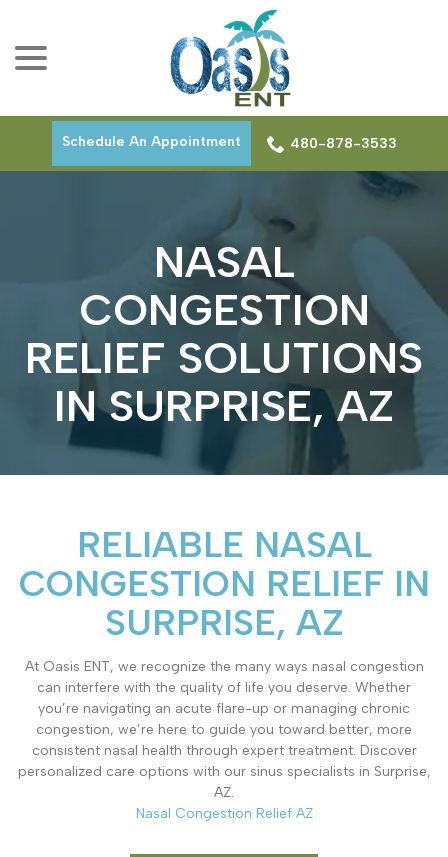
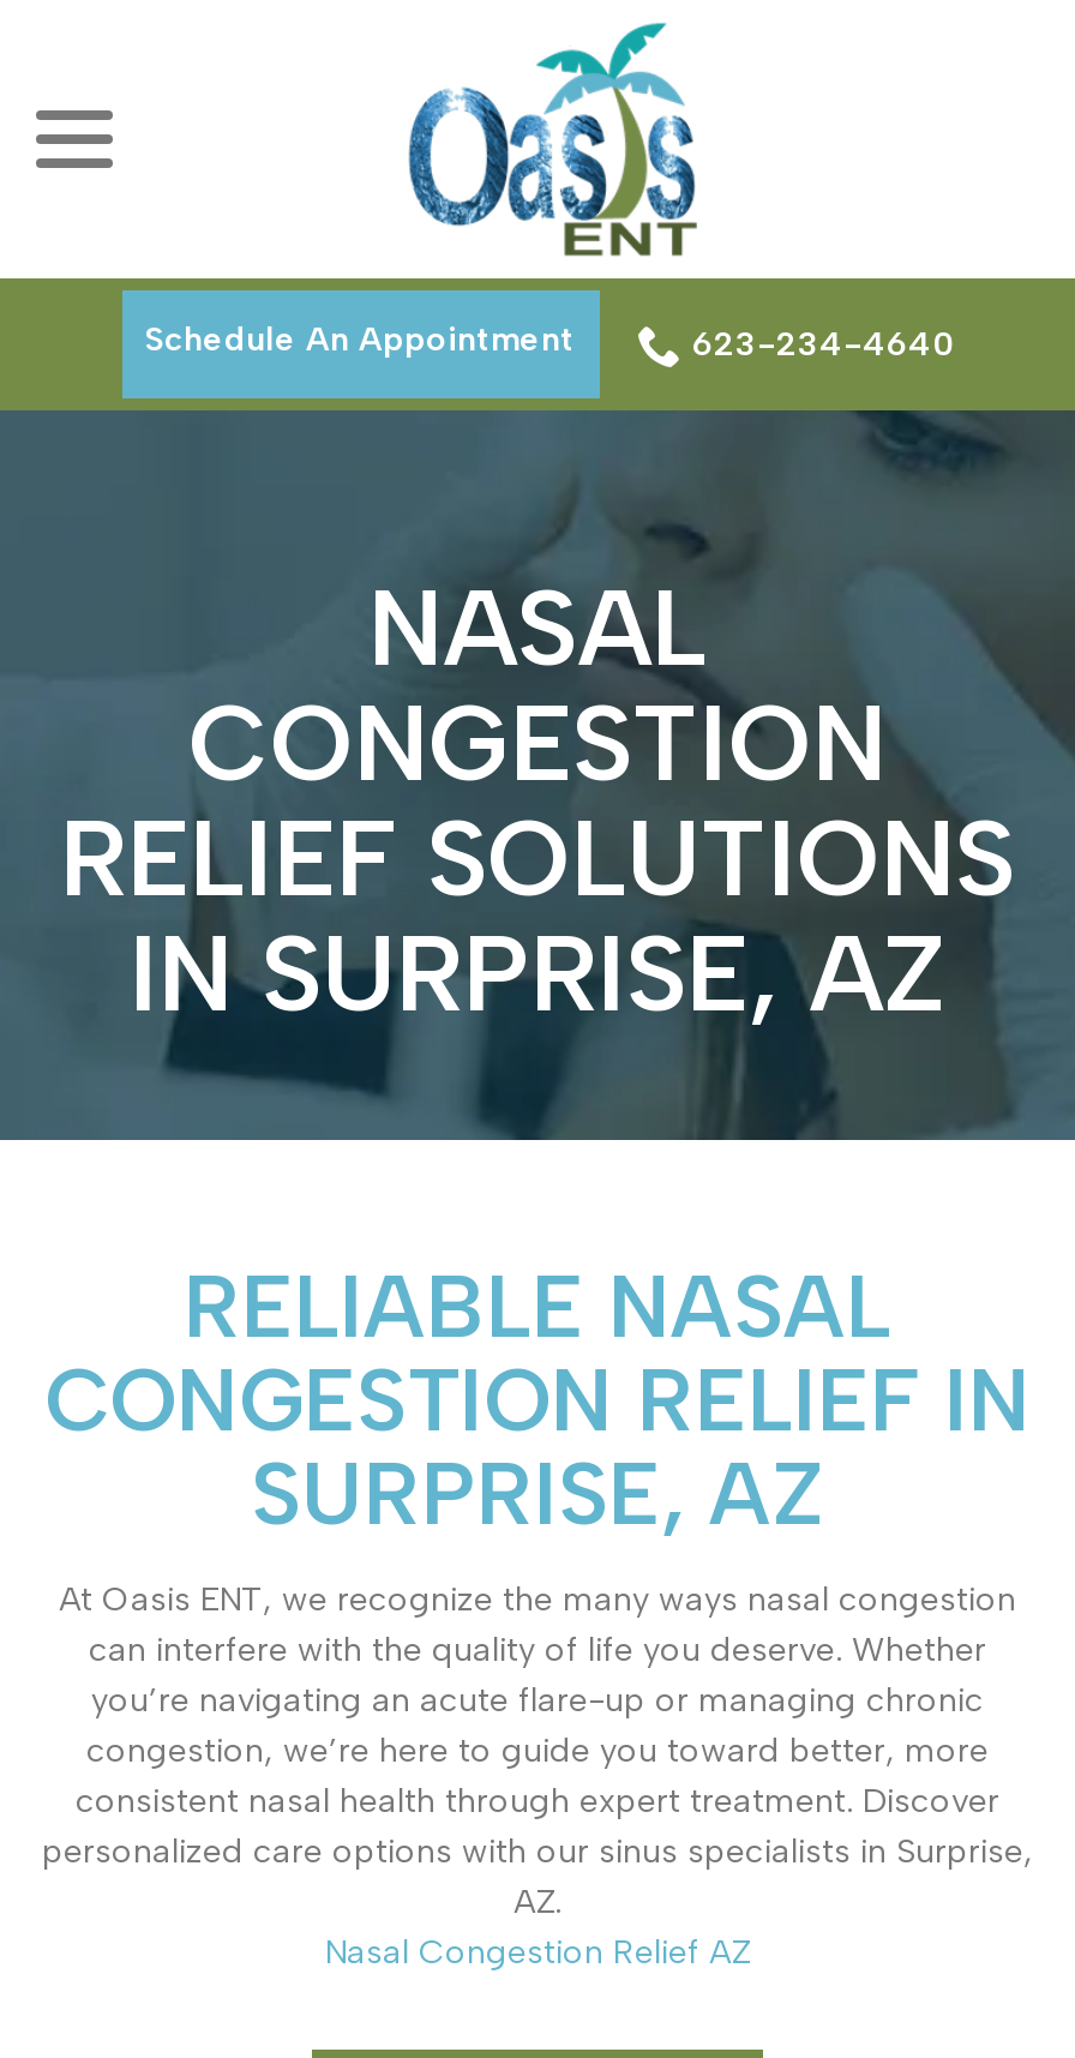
- 480-878-3533
+ 623-234-4640
